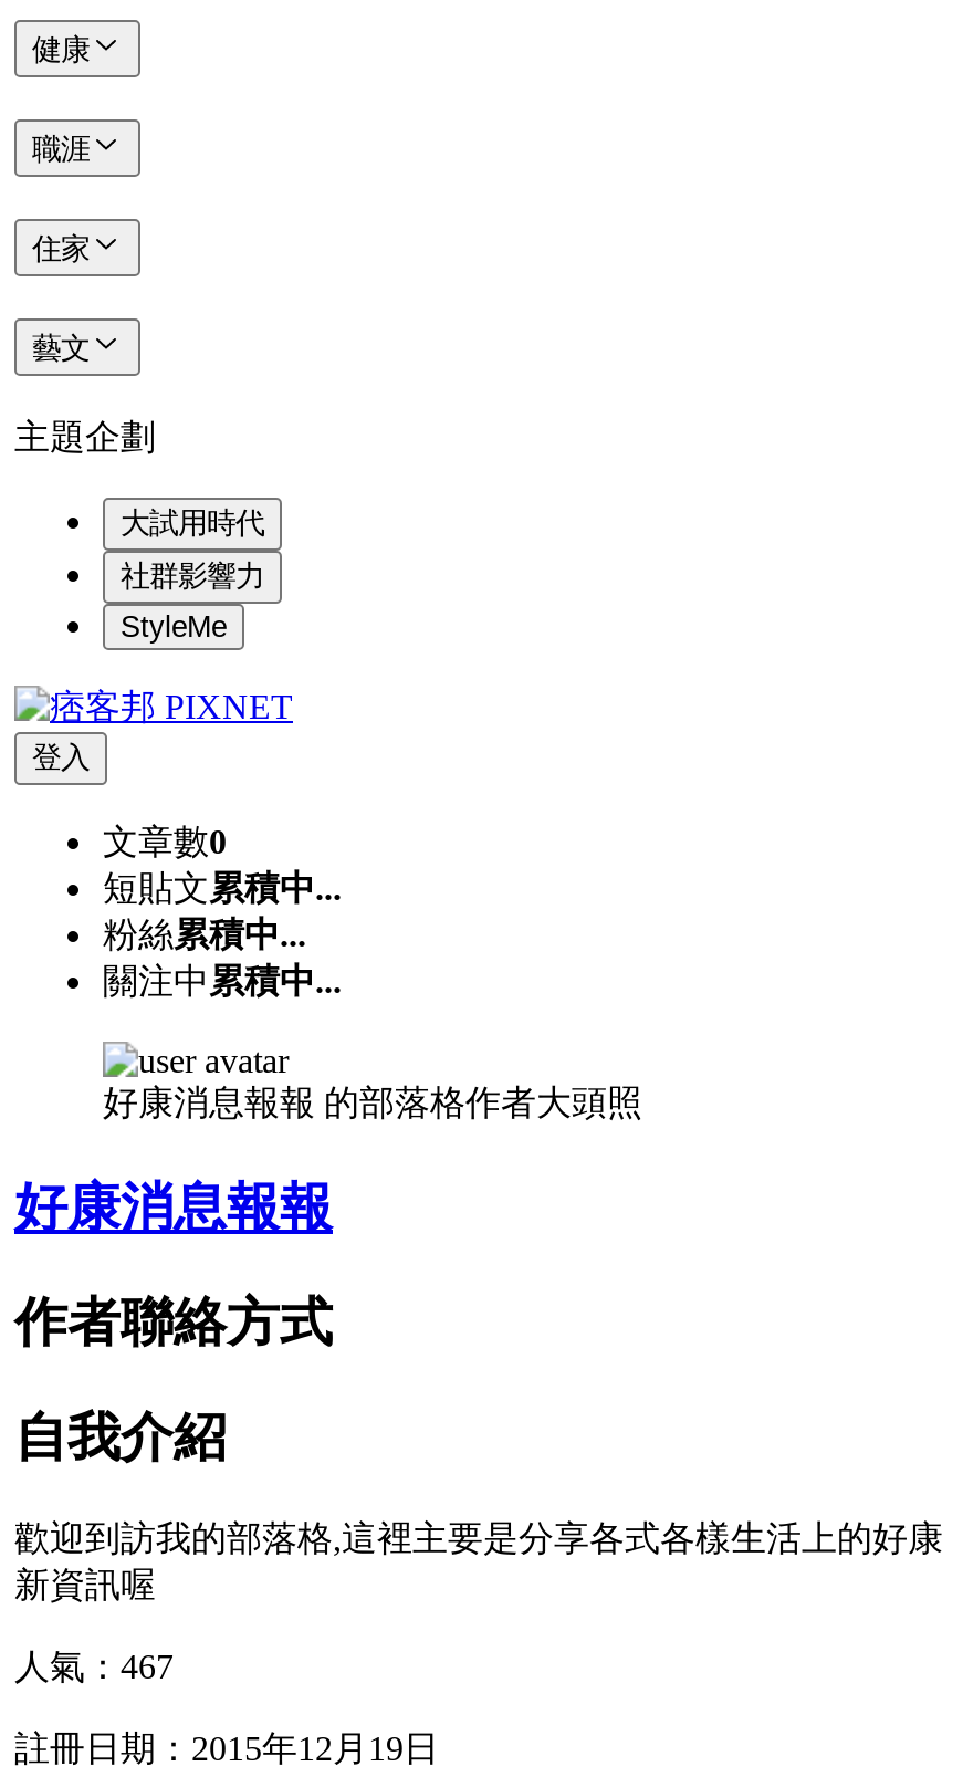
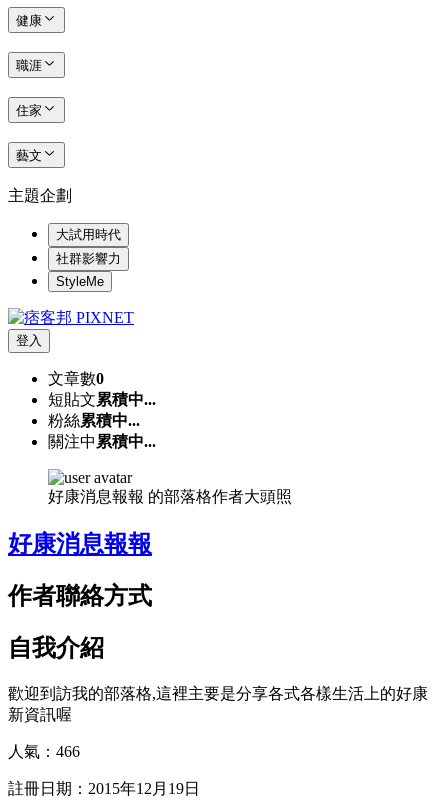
- 人氣：467
+ 人氣：466
